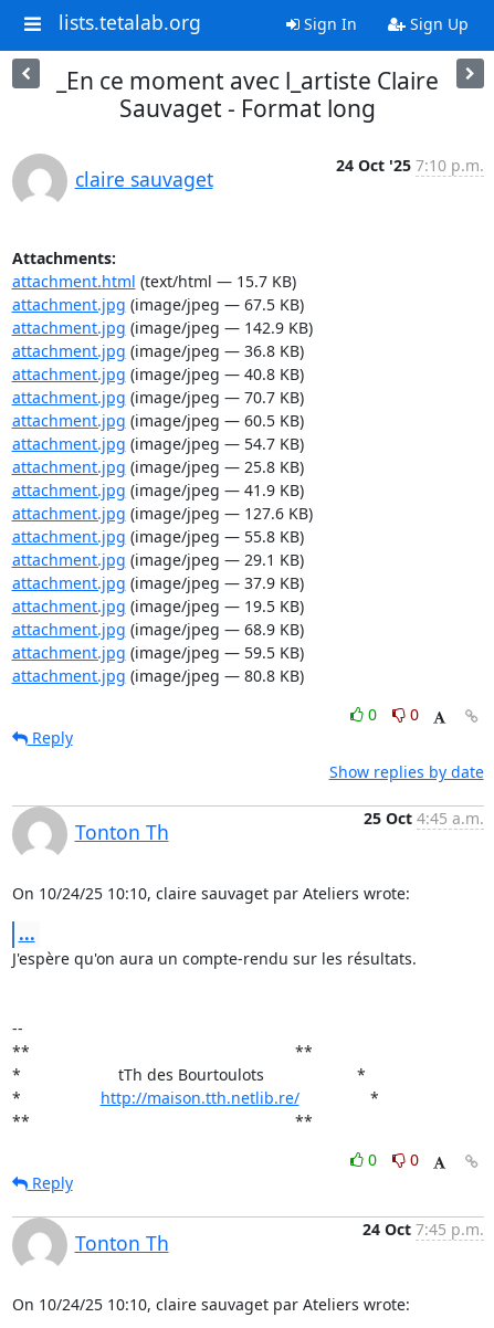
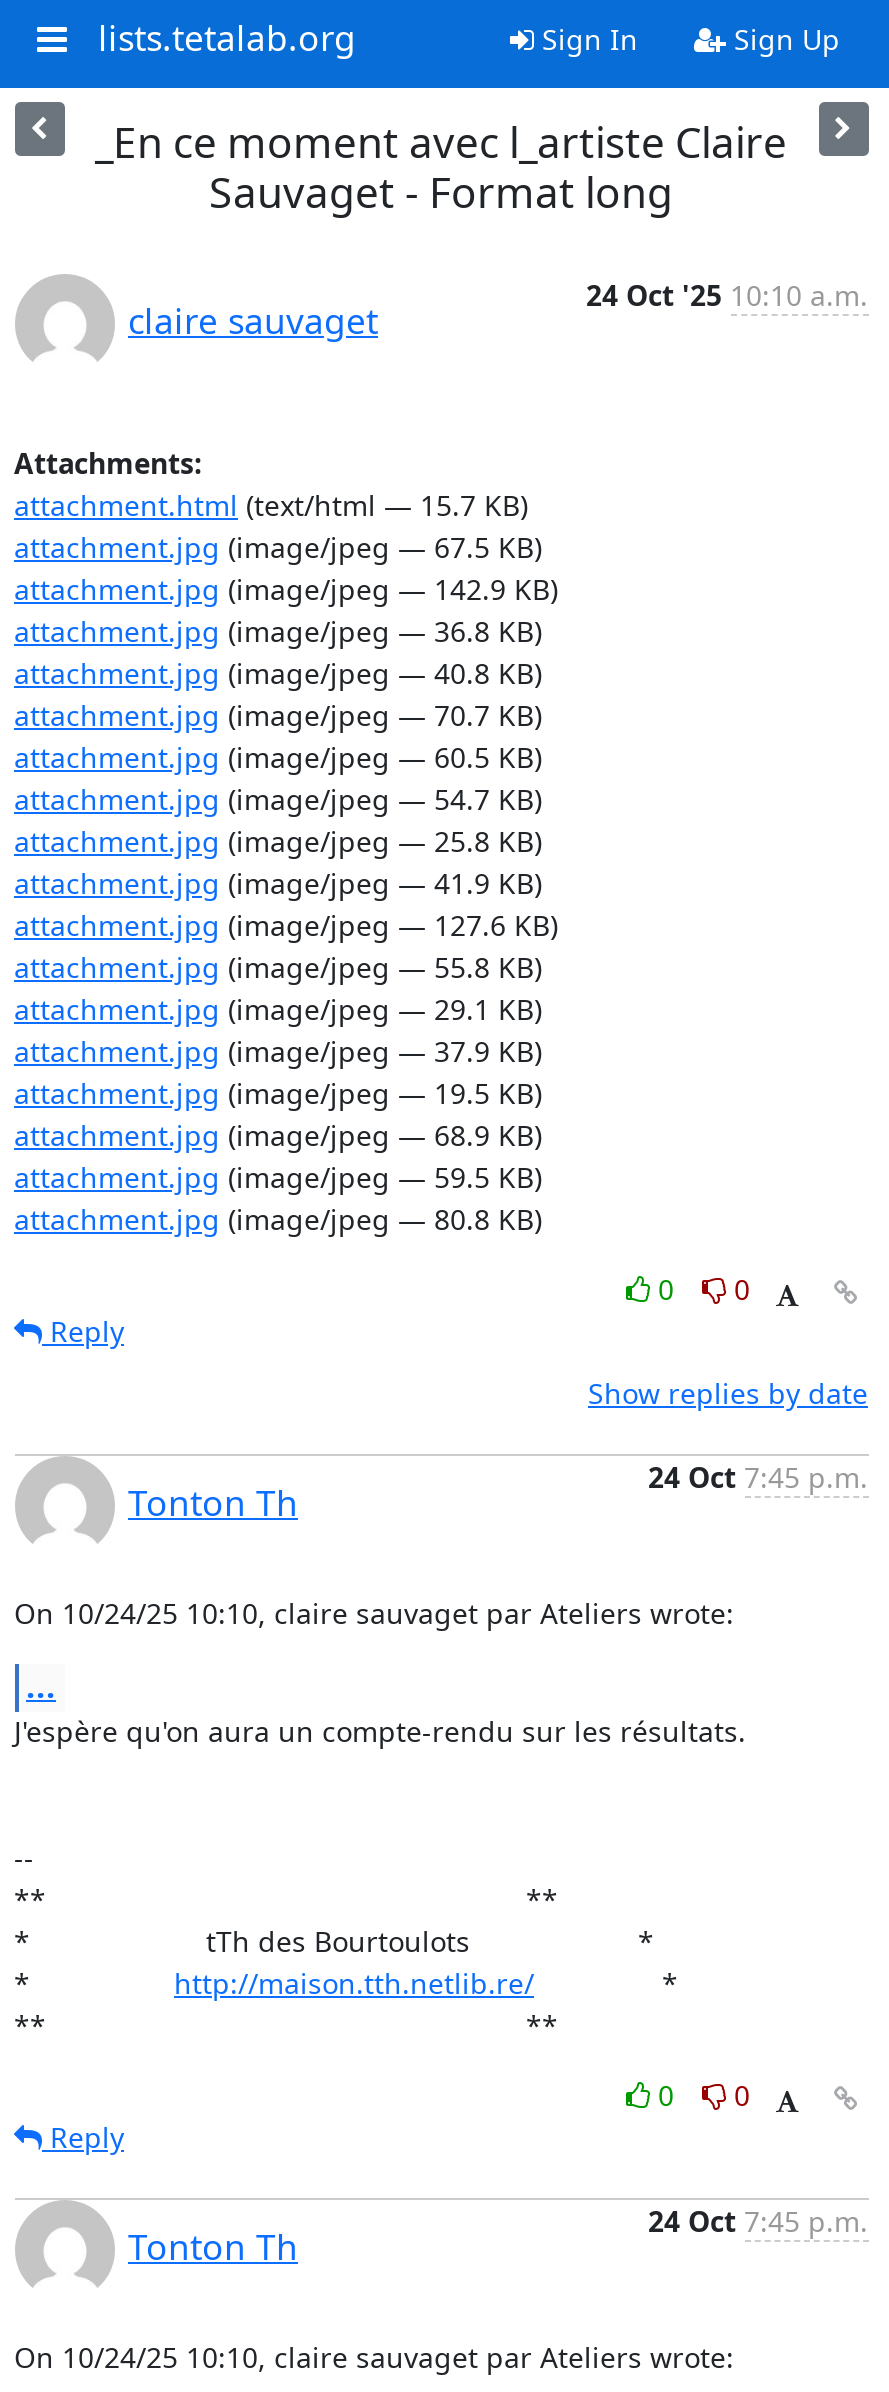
- 24 Oct '25 7:10 p.m.
+ 24 Oct '25 10:10 a.m.

- 25 Oct 4:45 a.m.
+ 24 Oct 7:45 p.m.
